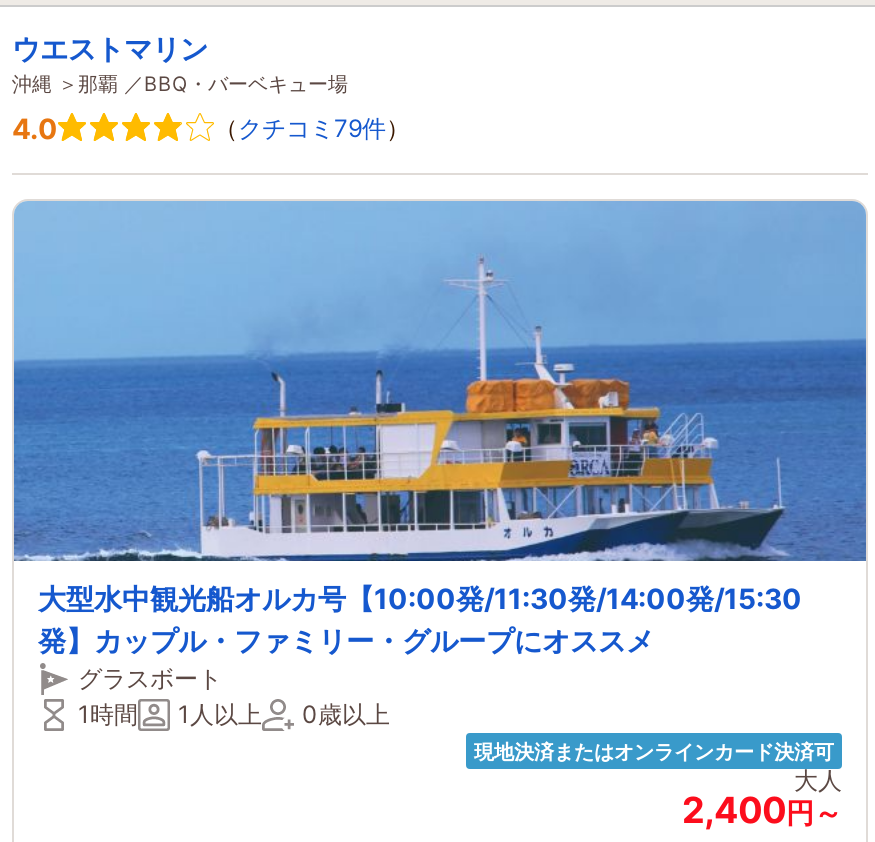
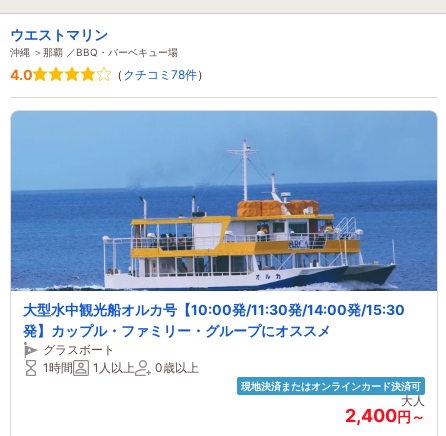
- （クチコミ79件）
+ （クチコミ78件）
